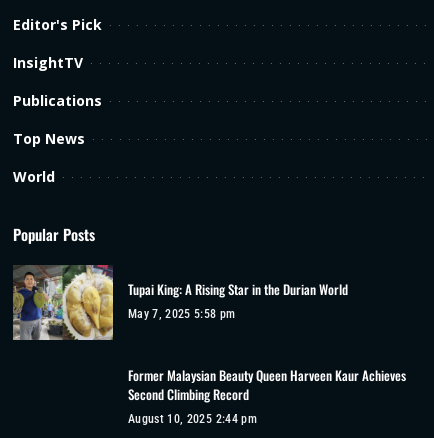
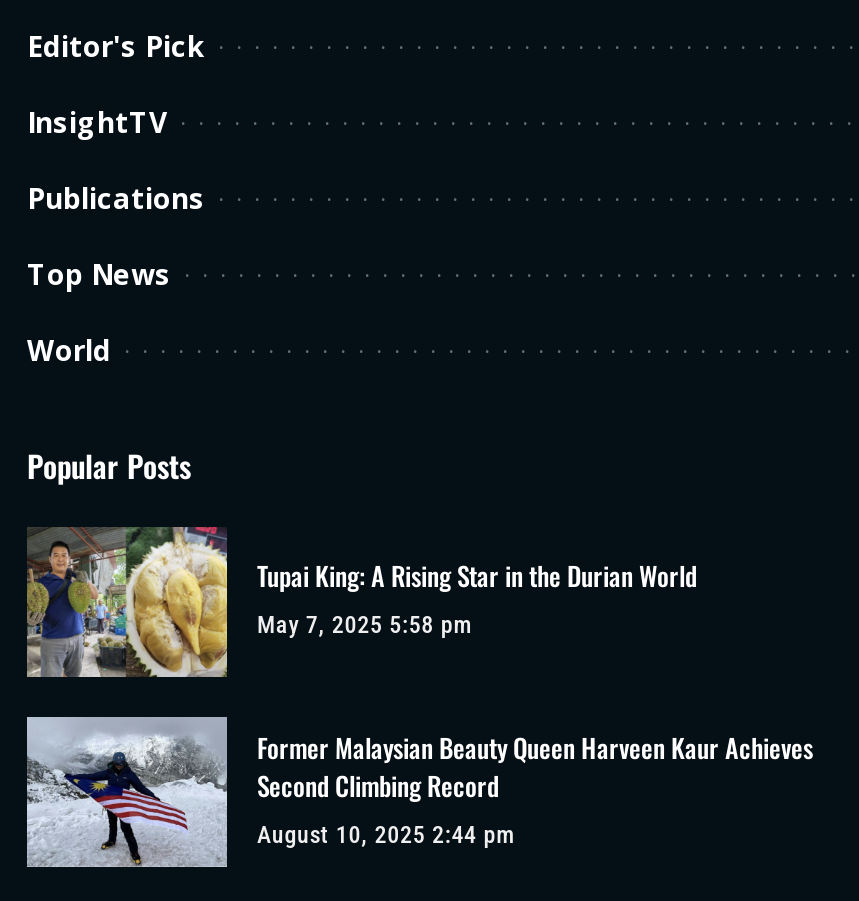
+ [image]
